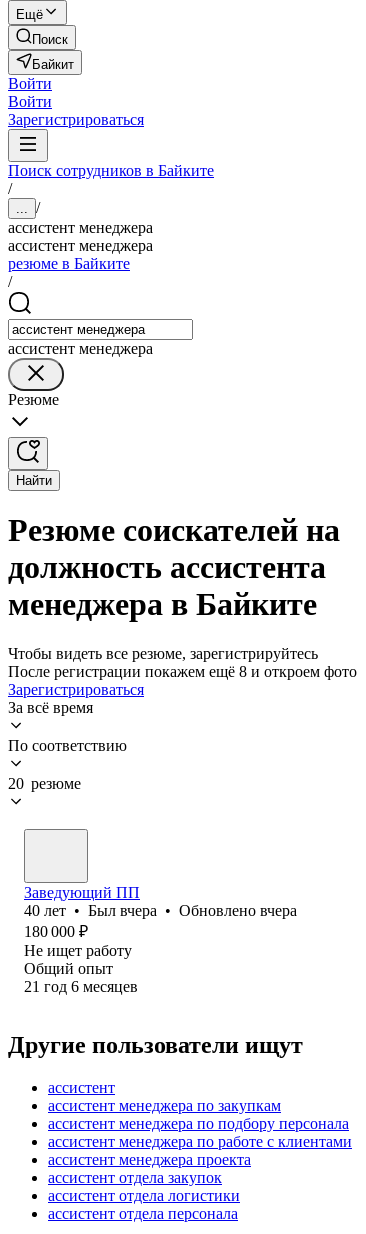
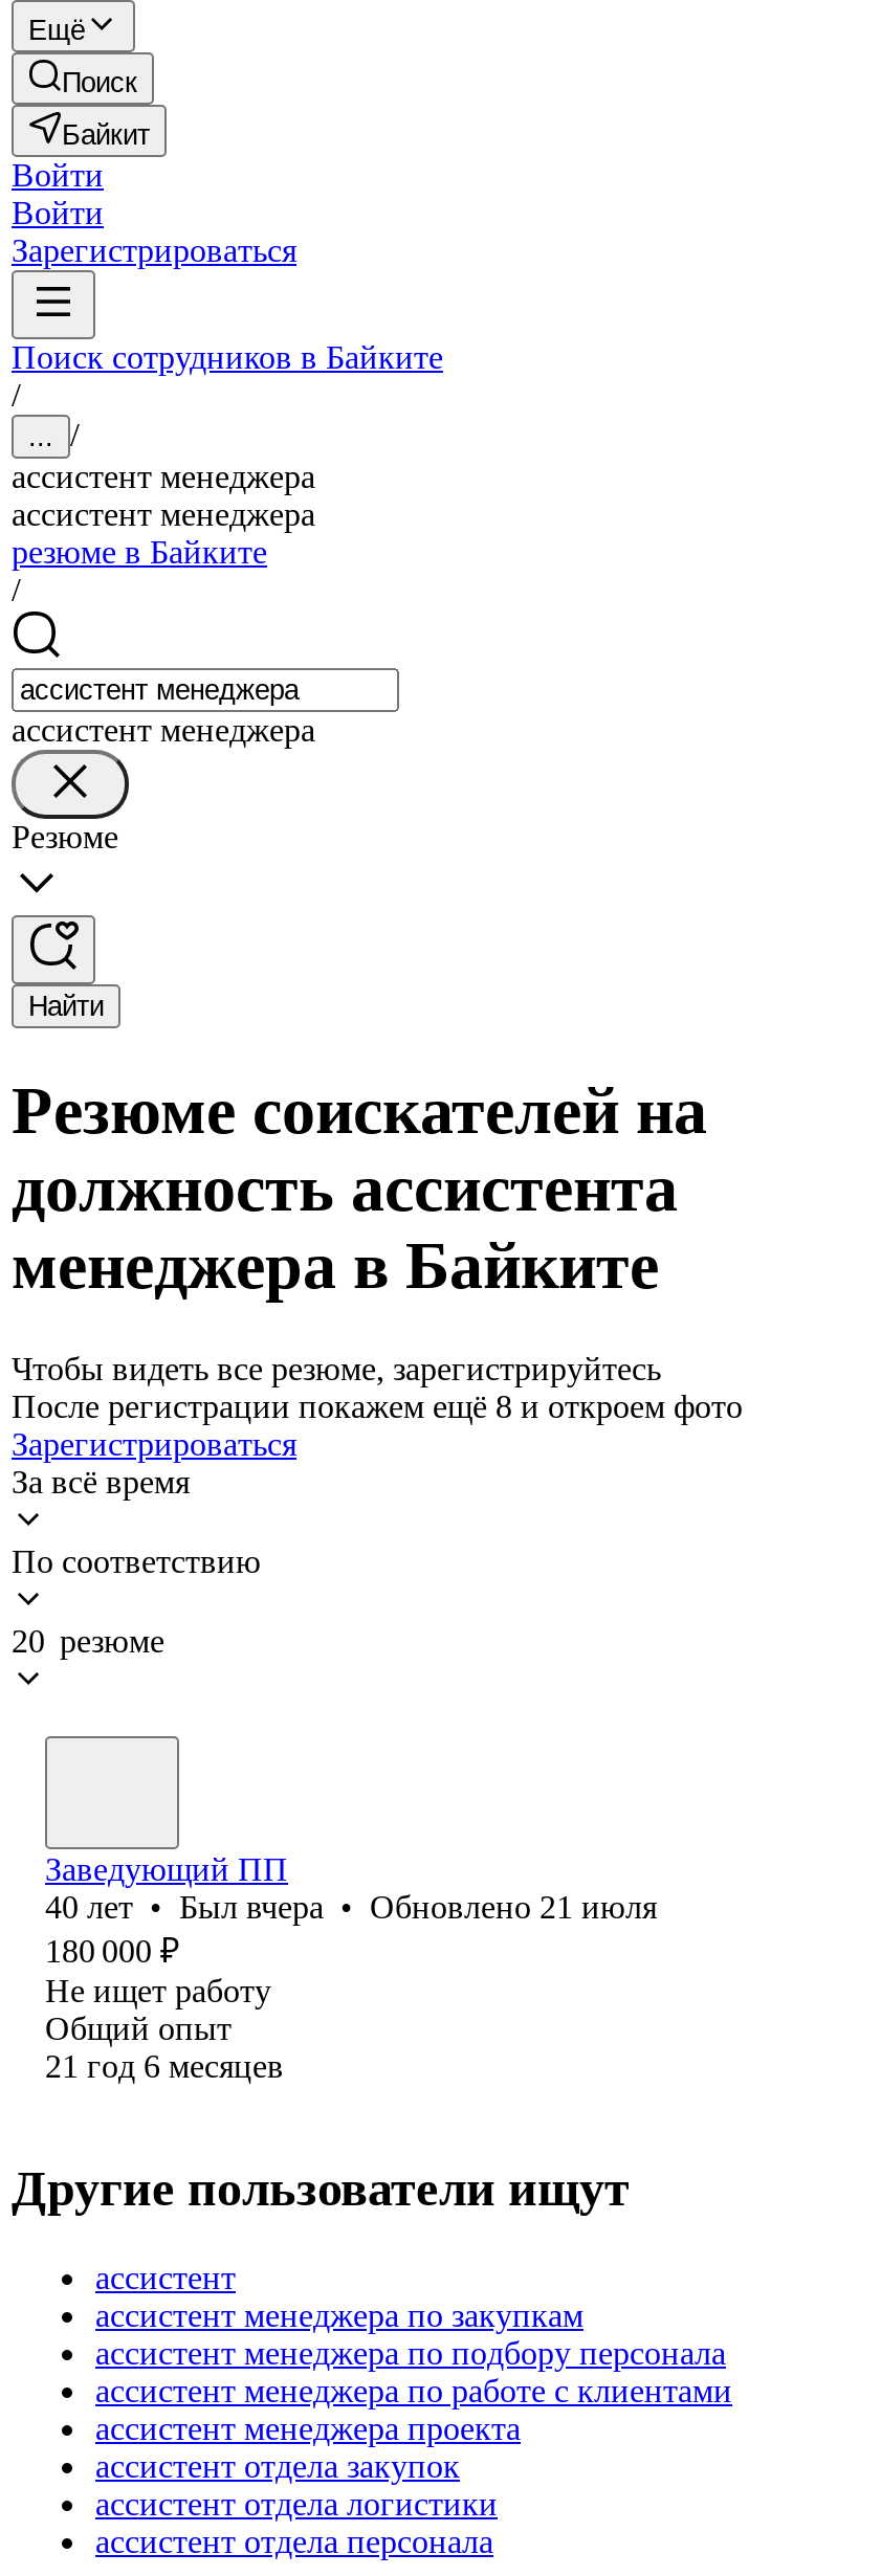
- 40 лет • Был вчера • Обновлено вчера
+ 40 лет • Был вчера • Обновлено 21 июля
